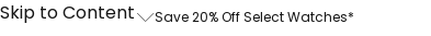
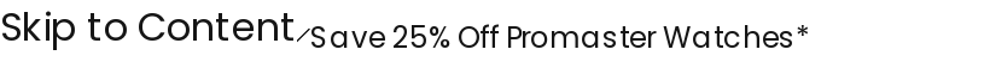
- Save 20% Off Select Watches*
+ Save 25% Off Promaster Watches*
